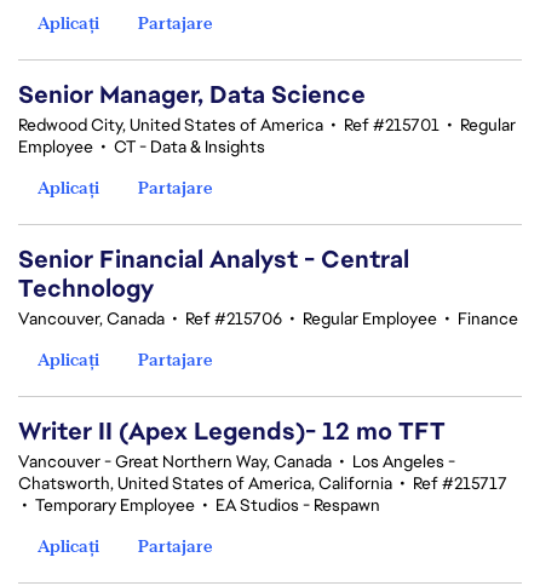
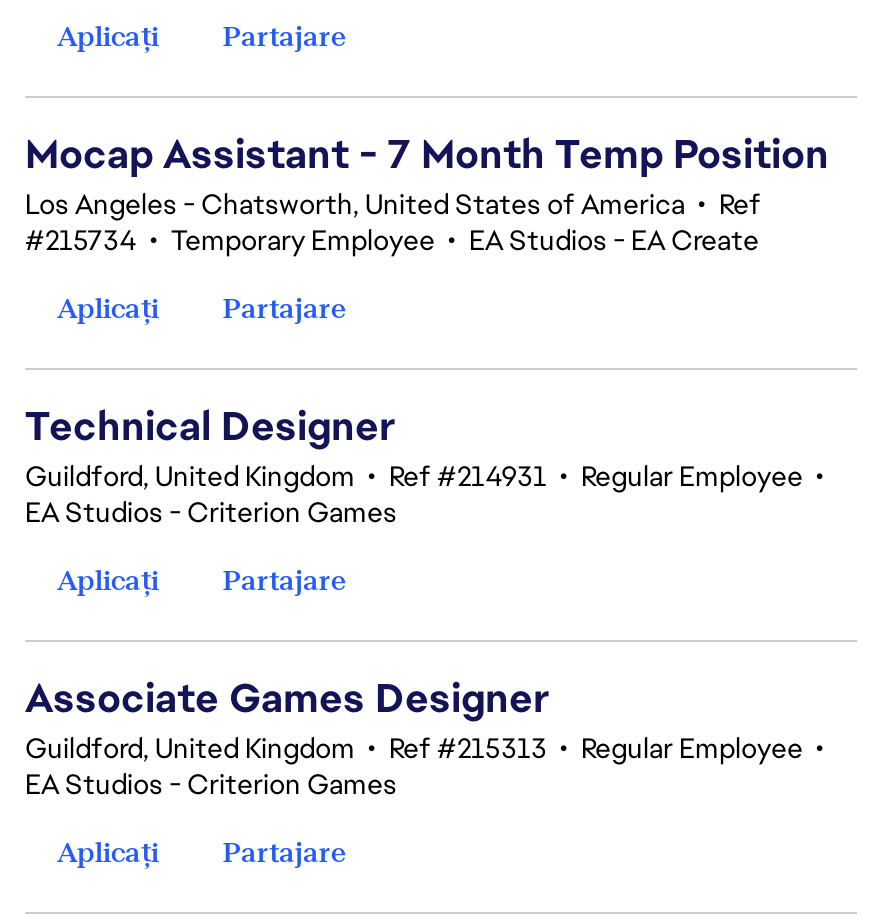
- Senior Manager, Data Science
- Redwood City, United States of America • Ref #215701 • Regular
- Employee • CT - Data & Insights
+ Mocap Assistant - 7 Month Temp Position
+ Los Angeles - Chatsworth, United States of America • Ref
+ #215734 • Temporary Employee • EA Studios - EA Create

- Senior Financial Analyst - Central
- Technology
- Vancouver, Canada • Ref #215706 • Regular Employee • Finance
+ Technical Designer
+ Guildford, United Kingdom • Ref #214931 • Regular Employee •
+ EA Studios - Criterion Games

- Writer II (Apex Legends)- 12 mo TFT
- Vancouver - Great Northern Way, Canada • Los Angeles -
- Chatsworth, United States of America, California • Ref #215717
- • Temporary Employee • EA Studios - Respawn
+ Associate Games Designer
+ Guildford, United Kingdom • Ref #215313 • Regular Employee •
+ EA Studios - Criterion Games
